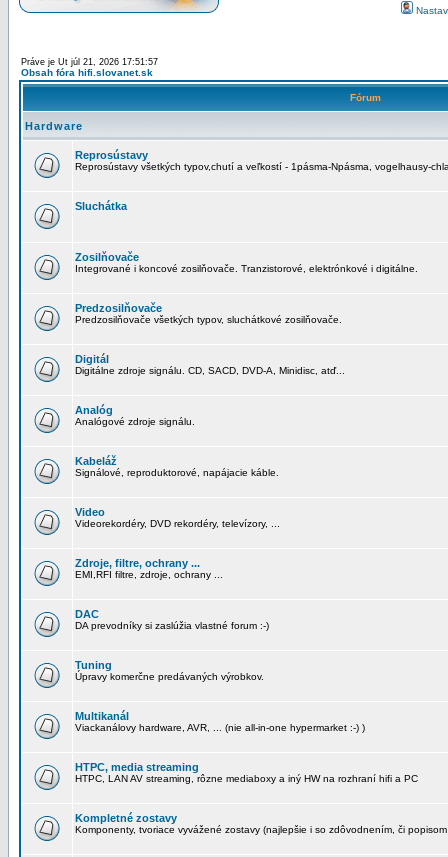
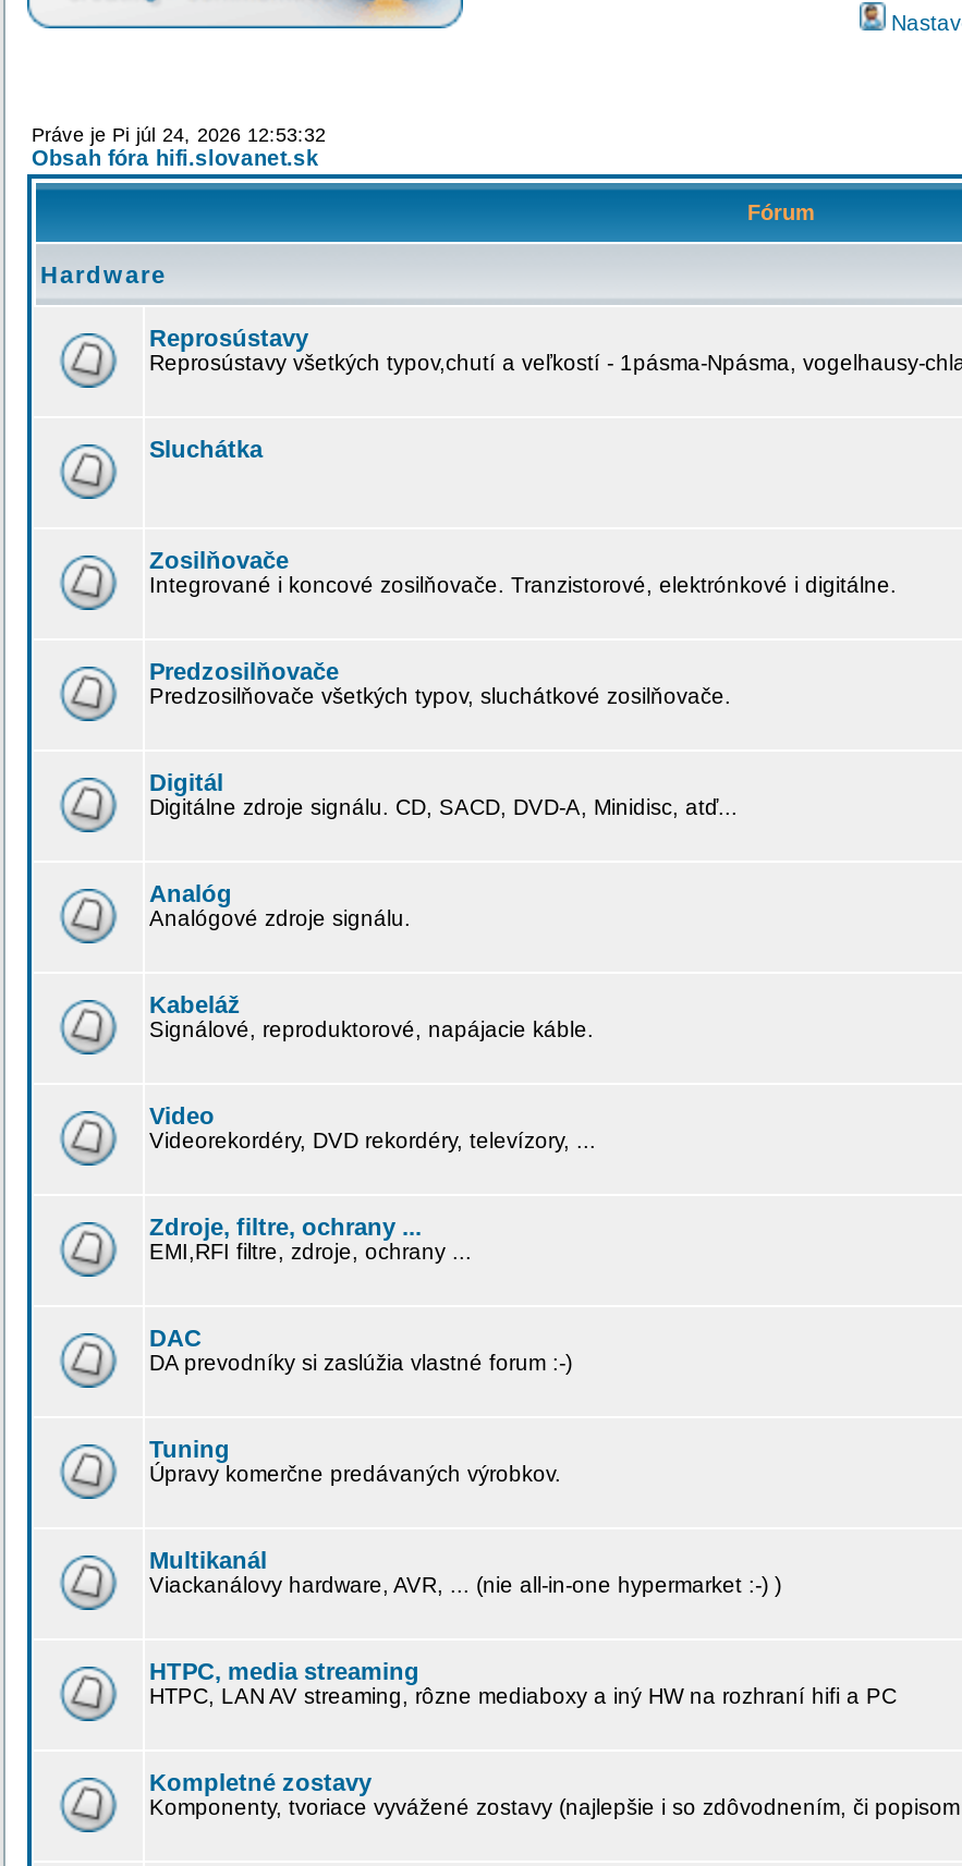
- Práve je Ut júl 21, 2026 17:51:57
+ Práve je Pi júl 24, 2026 12:53:32
